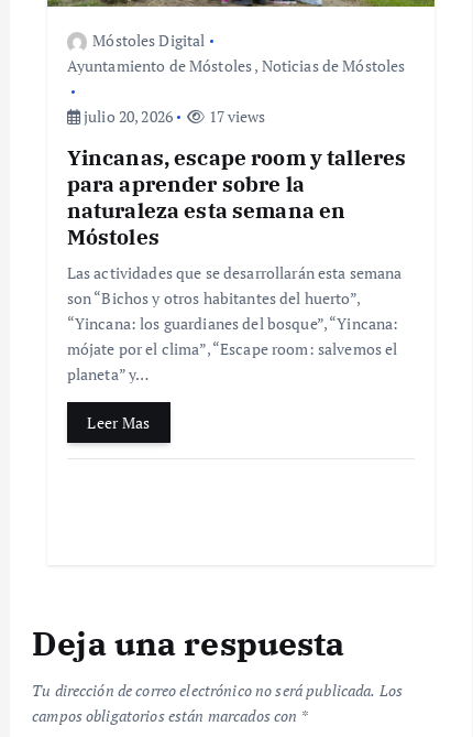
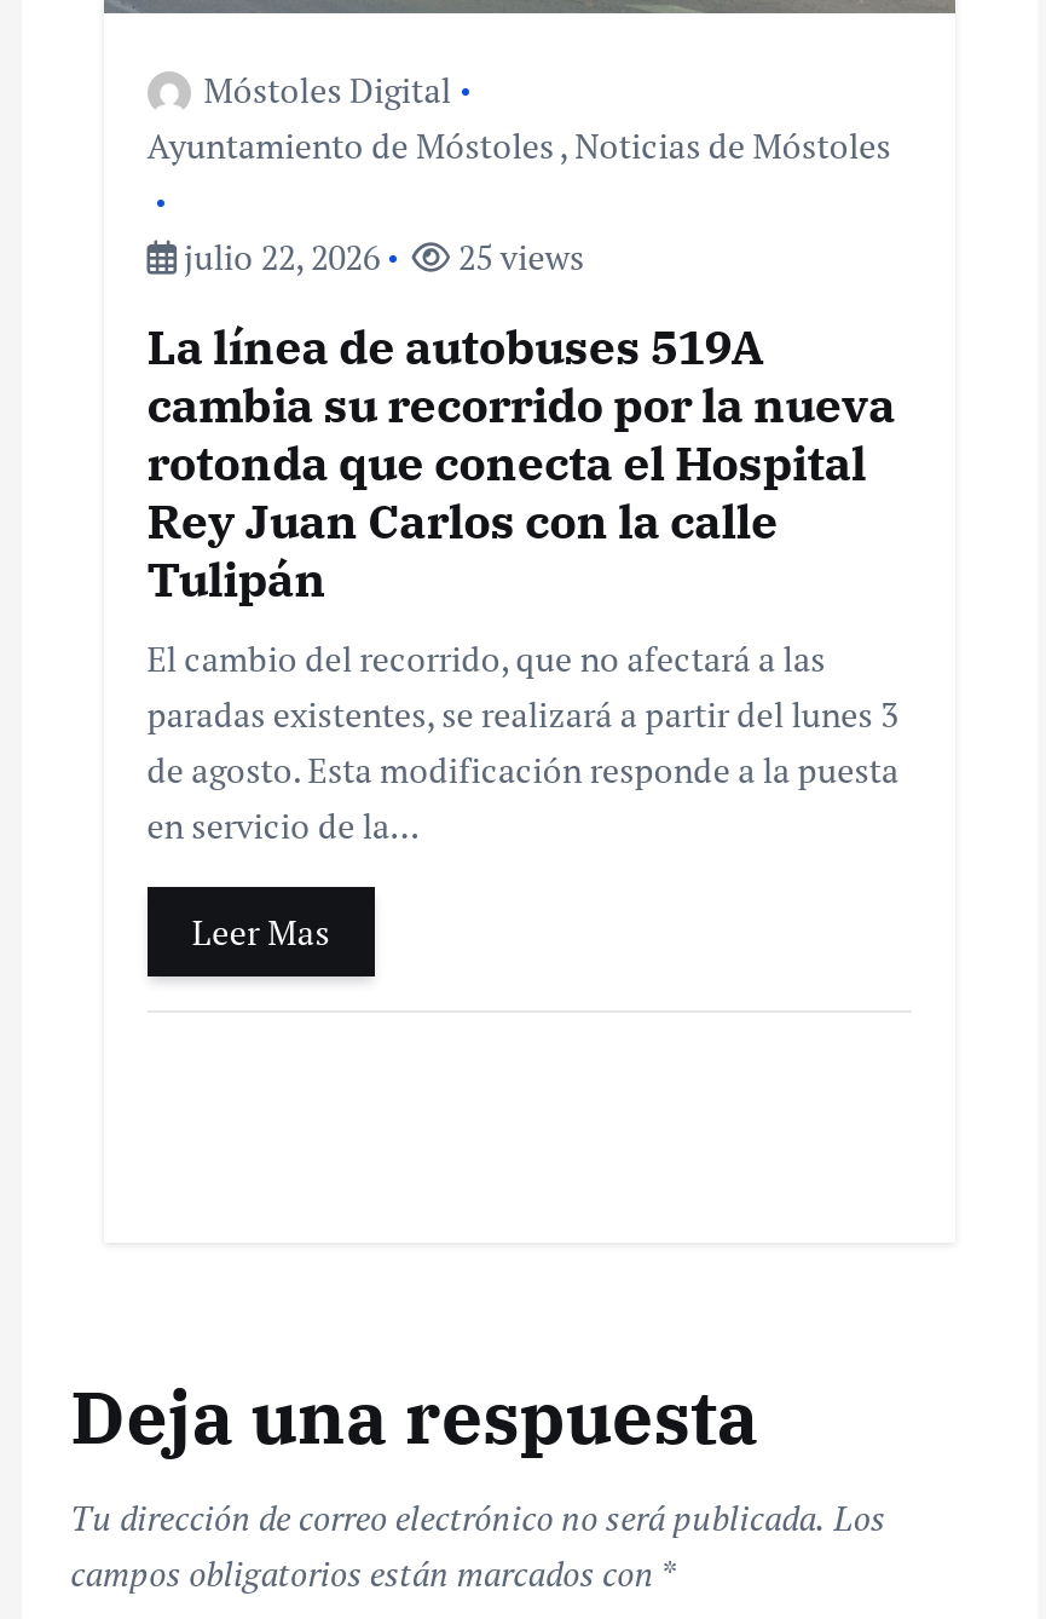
- julio 20, 2026
- 17 views
+ julio 22, 2026
+ 25 views

- Yincanas, escape room y talleres
- para aprender sobre la
- naturaleza esta semana en
- Móstoles
- Las actividades que se desarrollarán esta semana
- son “Bichos y otros habitantes del huerto”,
- “Yincana: los guardianes del bosque”, “Yincana:
- mójate por el clima”, “Escape room: salvemos el
- planeta” y…
+ La línea de autobuses 519A
+ cambia su recorrido por la nueva
+ rotonda que conecta el Hospital
+ Rey Juan Carlos con la calle
+ Tulipán
+ El cambio del recorrido, que no afectará a las
+ paradas existentes, se realizará a partir del lunes 3
+ de agosto. Esta modificación responde a la puesta
+ en servicio de la…
